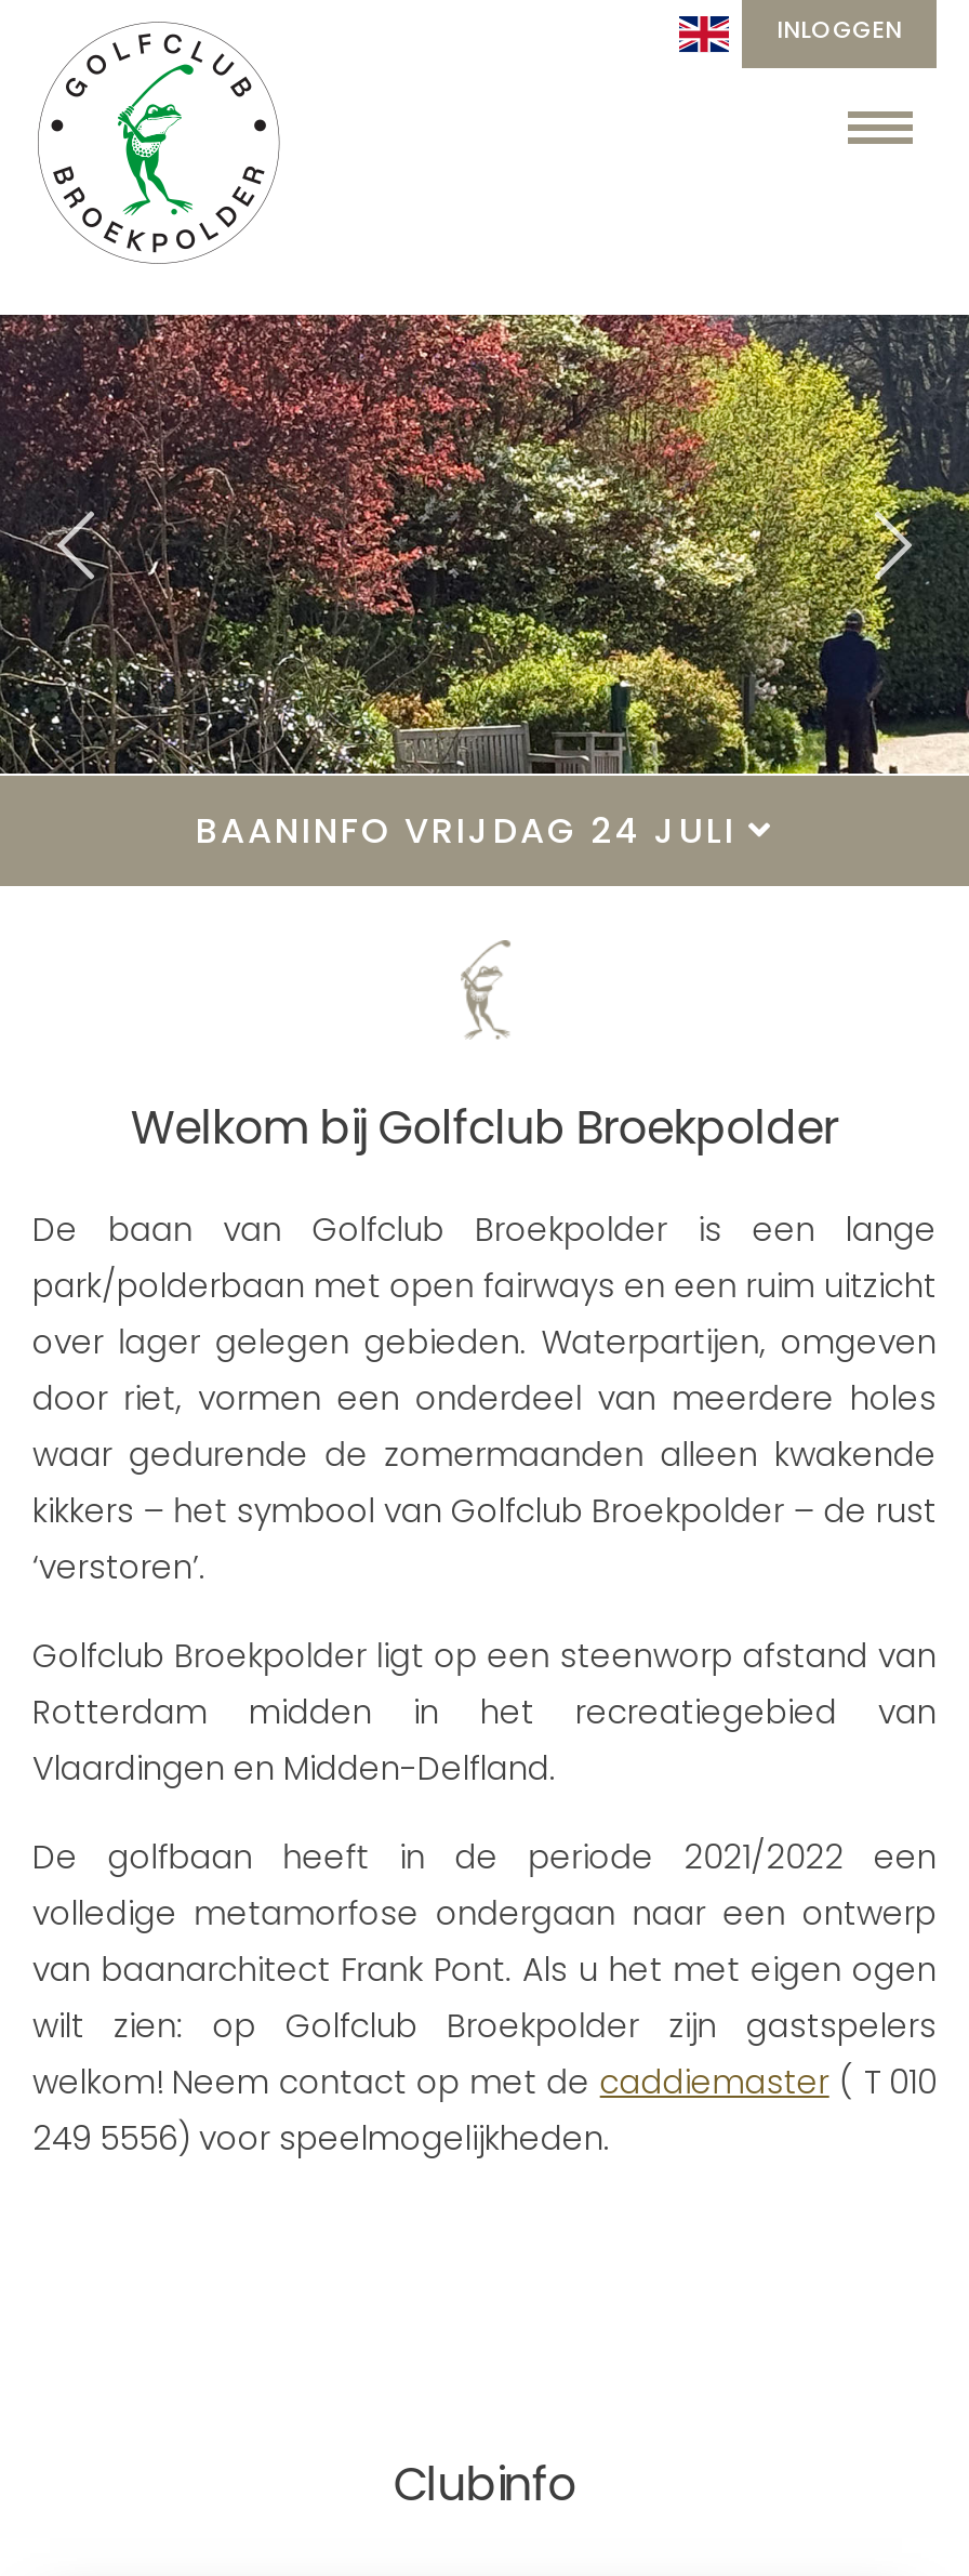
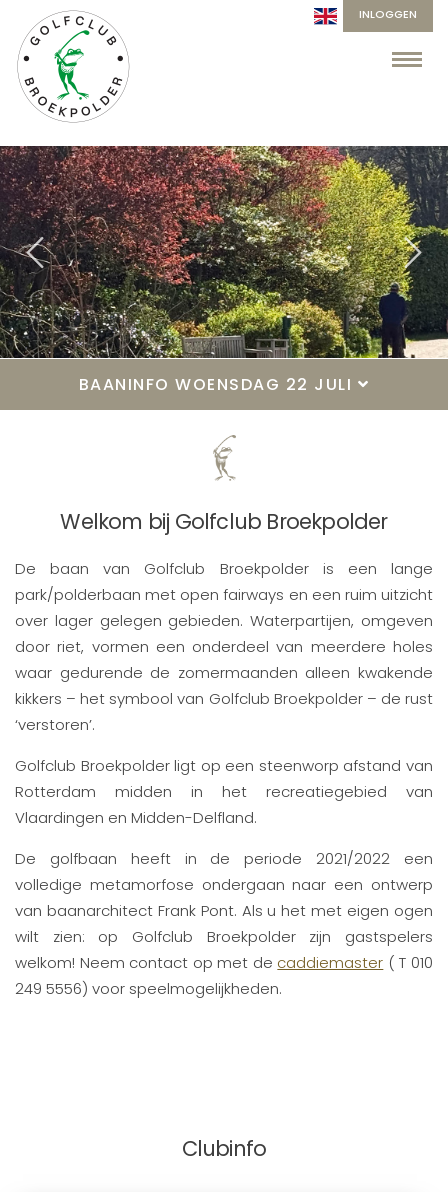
- BAANINFO VRIJDAG 24 JULI
+ BAANINFO WOENSDAG 22 JULI
